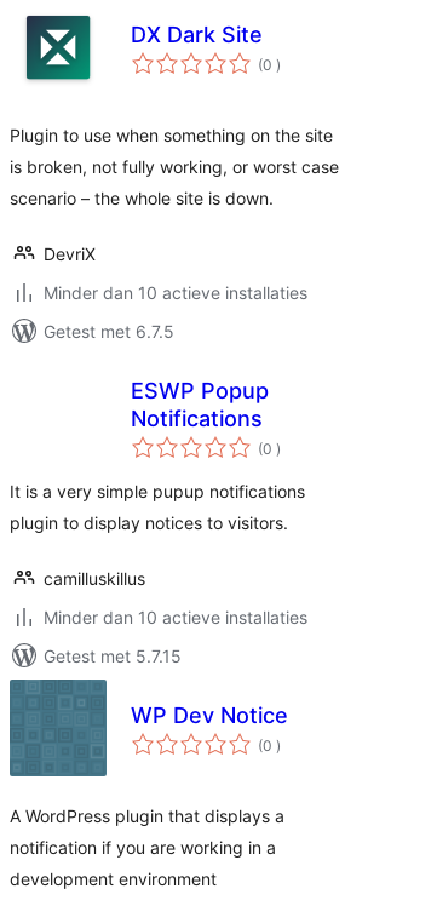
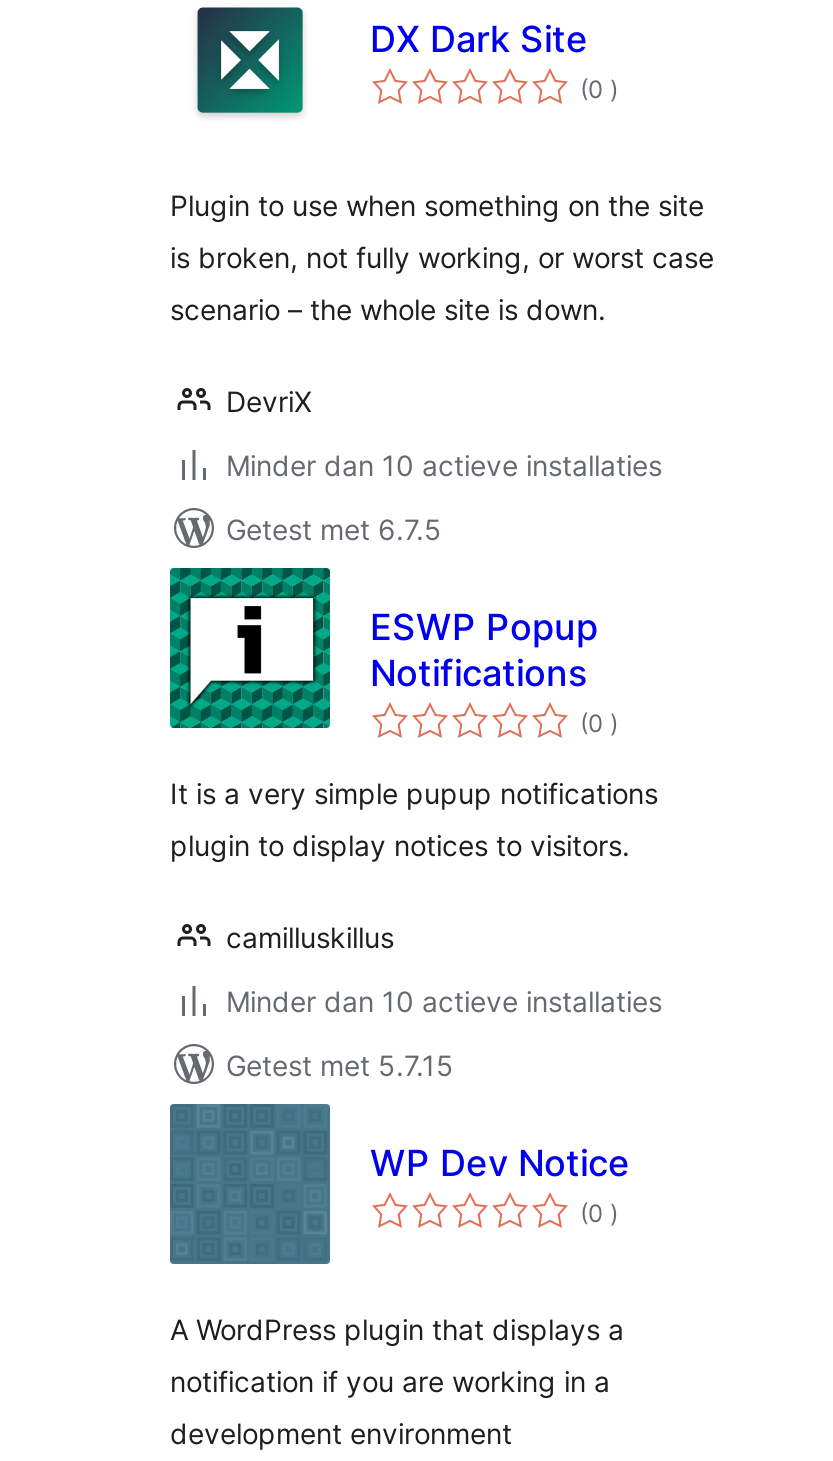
+ [image]
